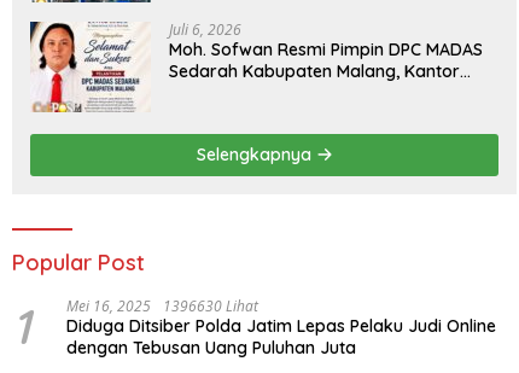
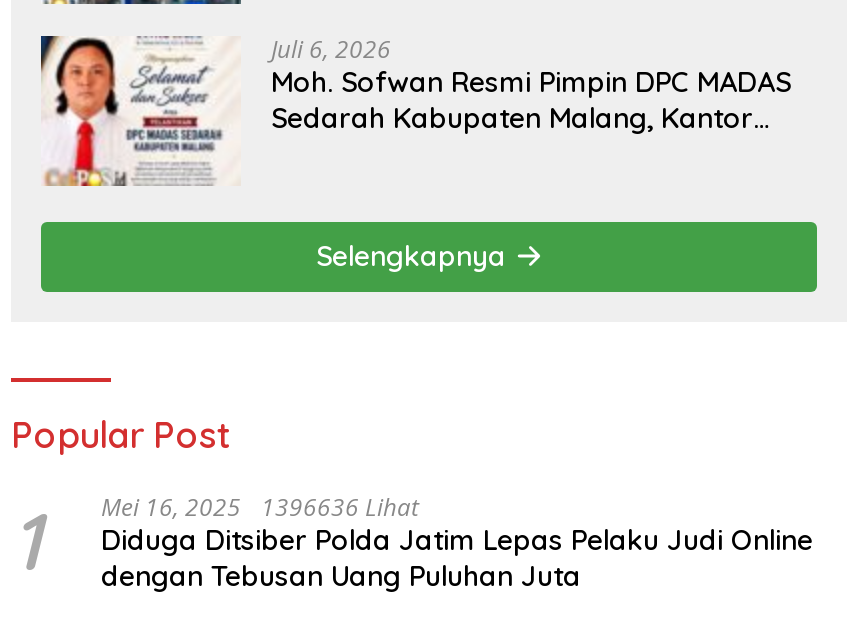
- 1 Mei 16, 2025 1396630 Lihat Diduga Ditsiber Polda Jatim Lepas Pelaku Judi Online dengan Tebusan Uang Puluhan Juta
+ 1 Mei 16, 2025 1396636 Lihat Diduga Ditsiber Polda Jatim Lepas Pelaku Judi Online dengan Tebusan Uang Puluhan Juta
